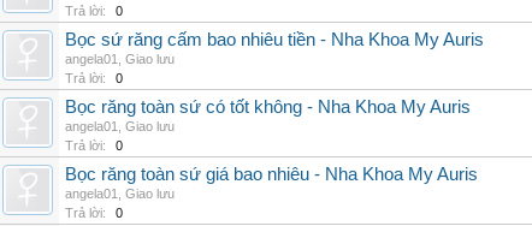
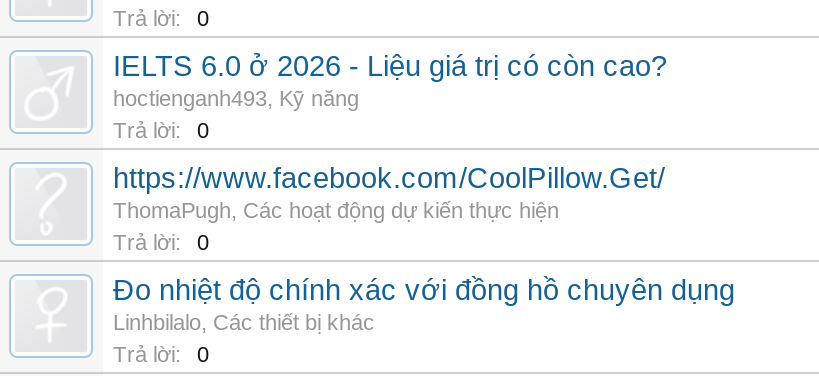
- Bọc sứ răng cấm bao nhiêu tiền - Nha Khoa My Auris
- angela01, Giao lưu
+ IELTS 6.0 ở 2026 - Liệu giá trị có còn cao?
+ hoctienganh493, Kỹ năng

- Bọc răng toàn sứ có tốt không - Nha Khoa My Auris
- angela01, Giao lưu
+ https://www.facebook.com/CoolPillow.Get/
+ ThomaPugh, Các hoạt động dự kiến thực hiện

- Bọc răng toàn sứ giá bao nhiêu - Nha Khoa My Auris
- angela01, Giao lưu
+ Đo nhiệt độ chính xác với đồng hồ chuyên dụng
+ Linhbilalo, Các thiết bị khác
